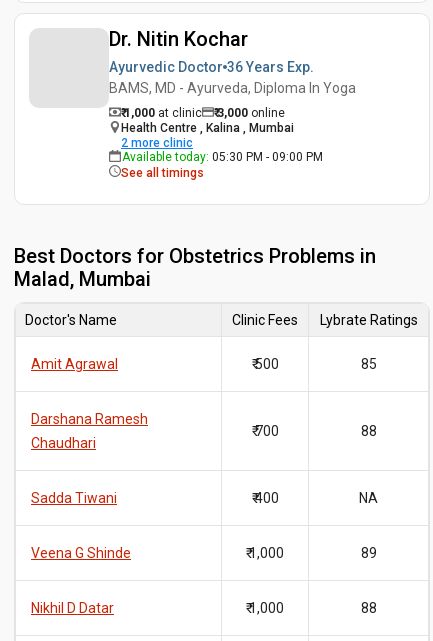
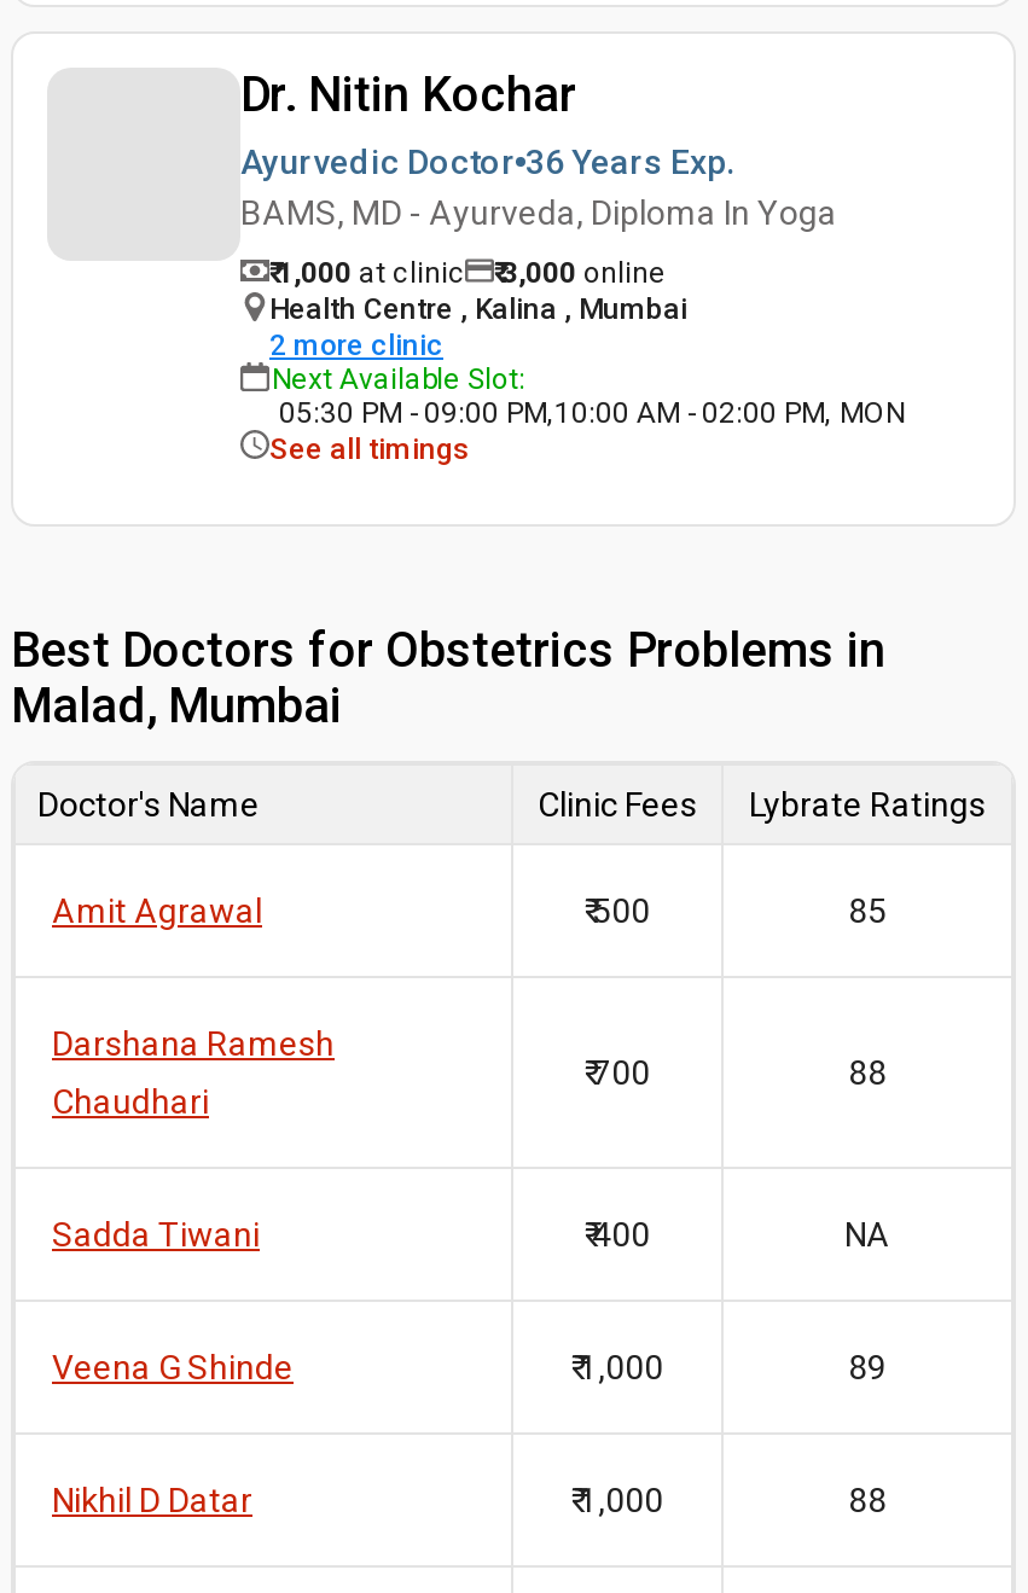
- Available today: 05:30 PM - 09:00 PM
+ Next Available Slot:
+ 05:30 PM - 09:00 PM,10:00 AM - 02:00 PM, MON
